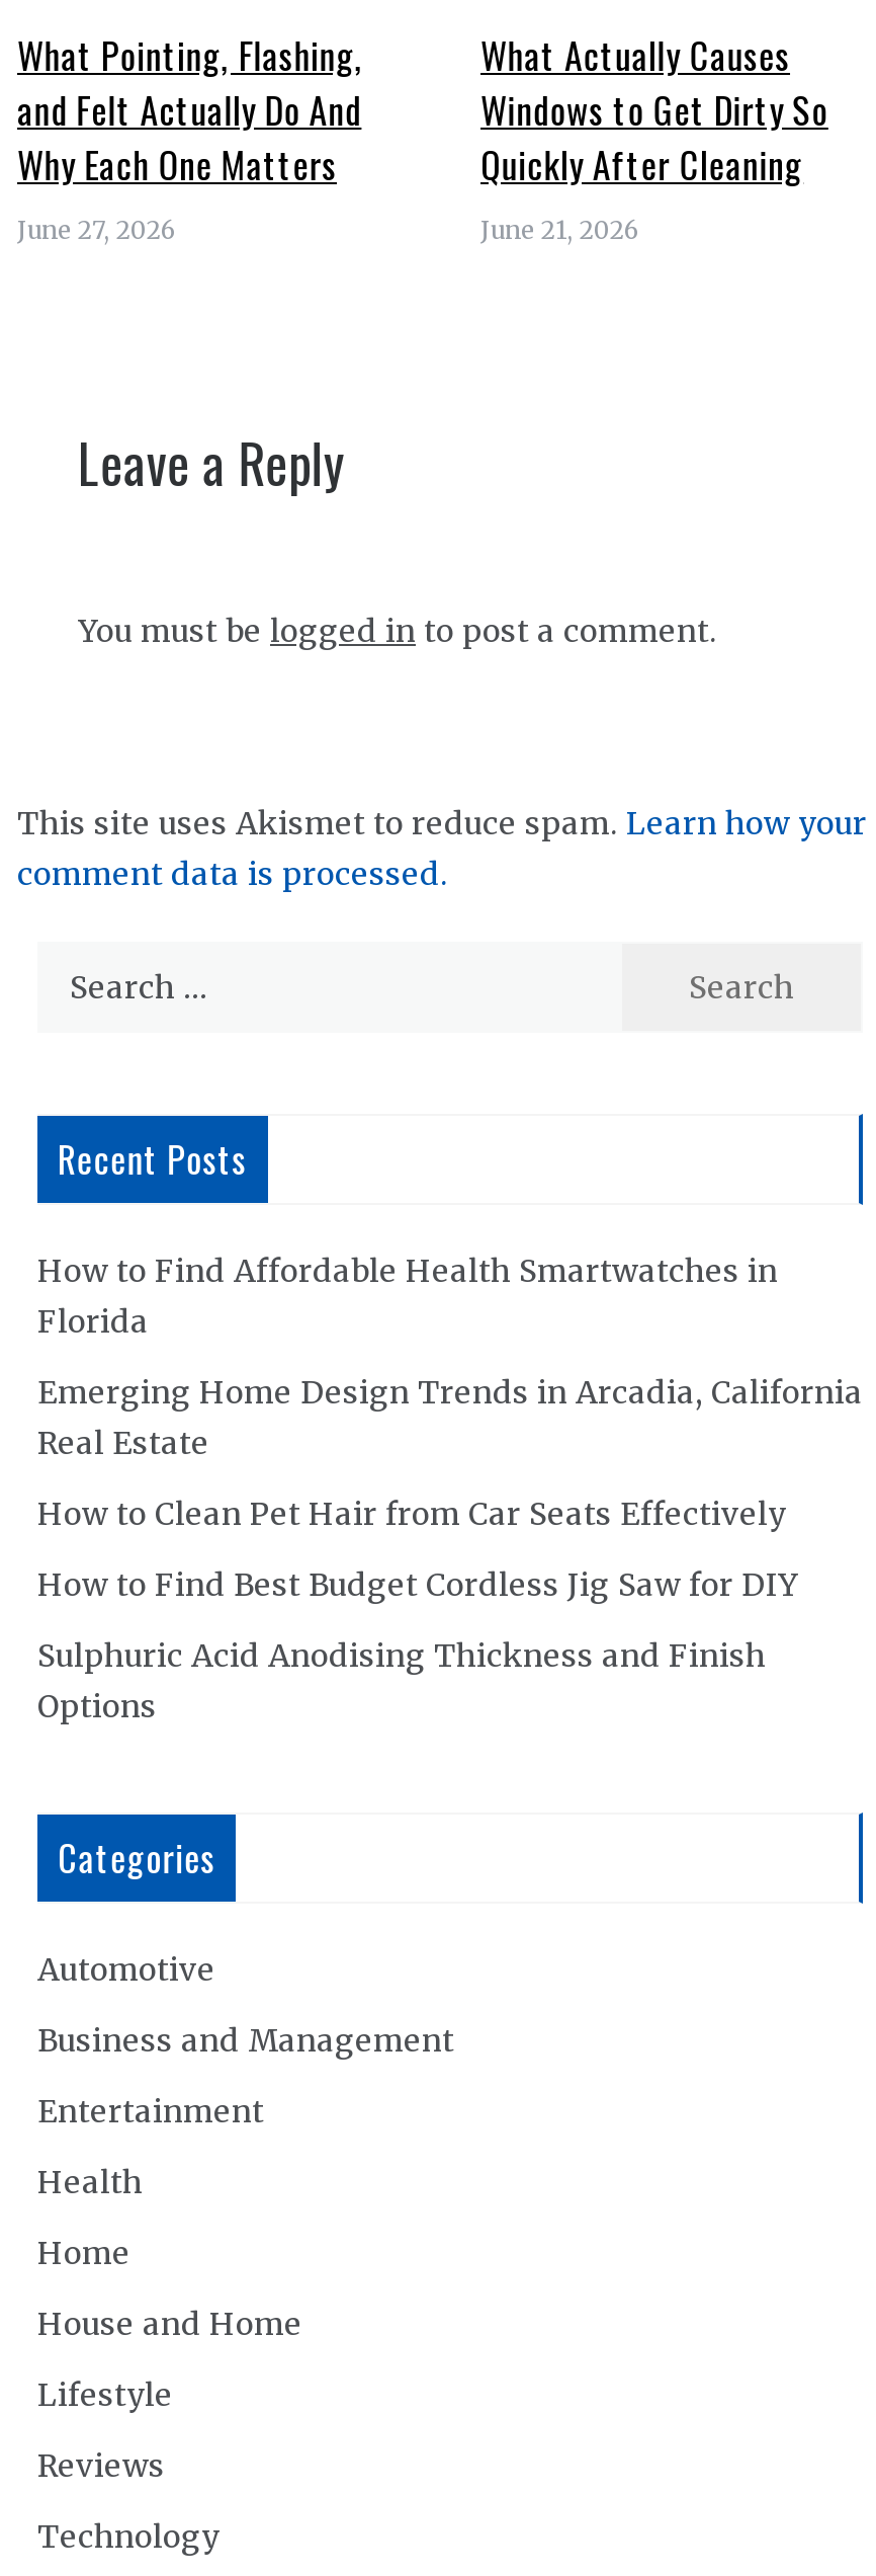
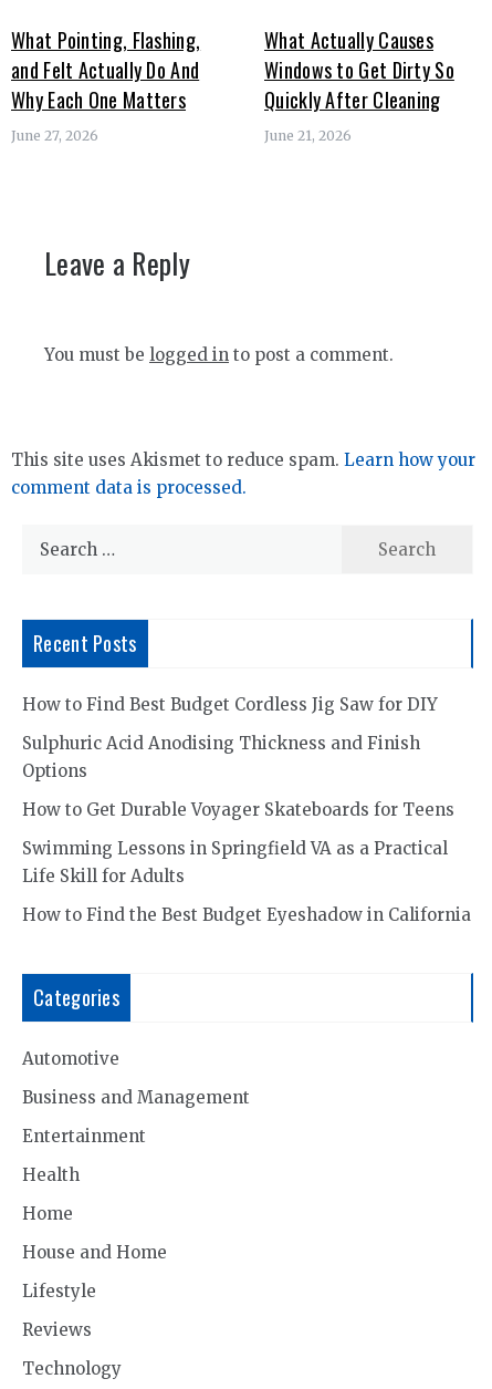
- How to Find Affordable Health Smartwatches in
- Florida
- Emerging Home Design Trends in Arcadia, California
- Real Estate
- How to Clean Pet Hair from Car Seats Effectively

moved up: How to Find Best Budget Cordless Jig Saw for DIY | Sulphuric Acid Anodising Thickness and Finish | Options

+ How to Get Durable Voyager Skateboards for Teens
+ Swimming Lessons in Springfield VA as a Practical
+ Life Skill for Adults
+ How to Find the Best Budget Eyeshadow in California
